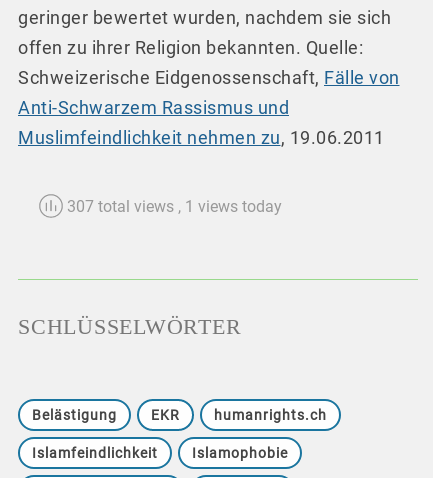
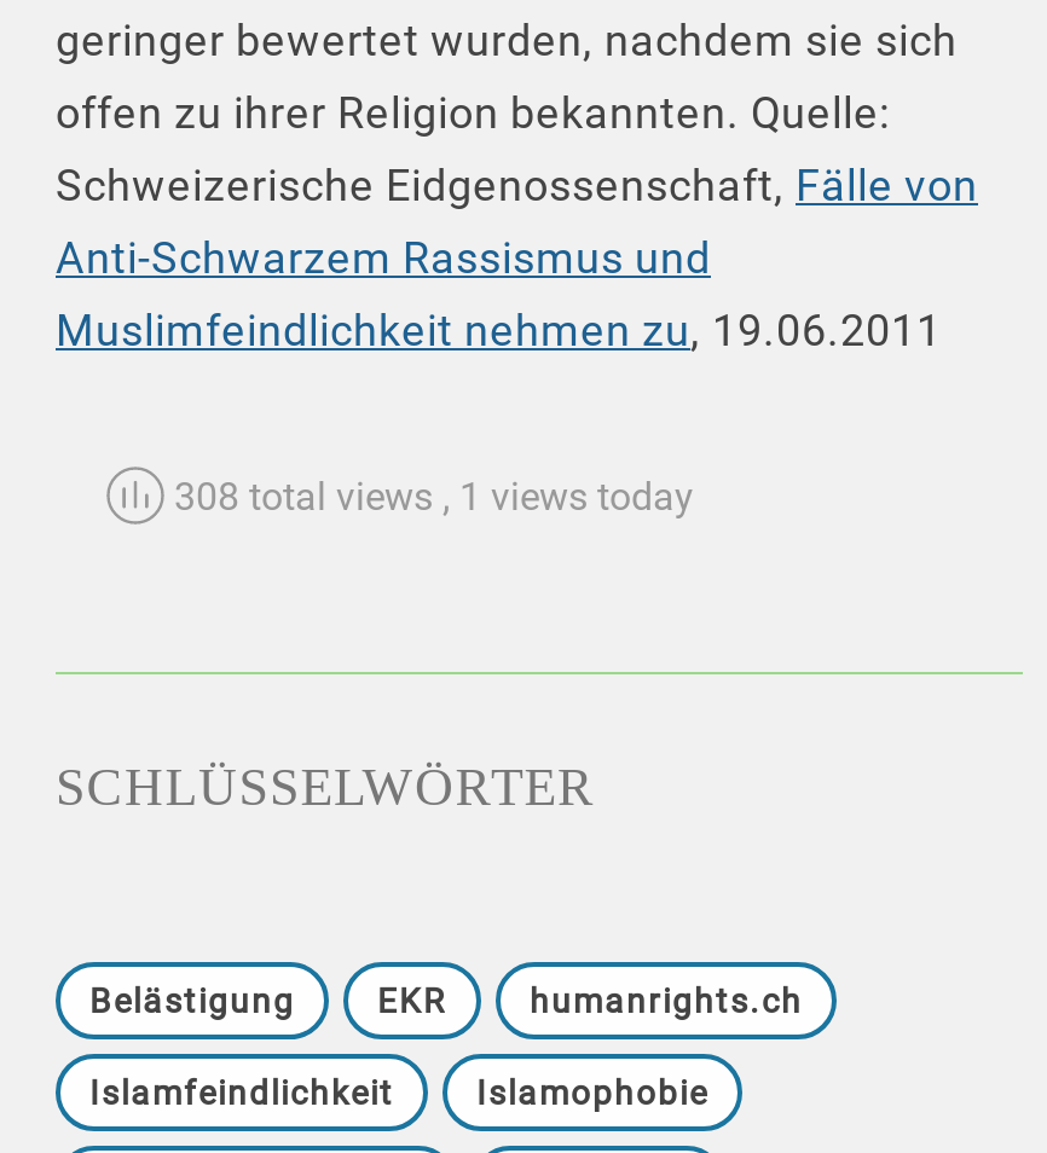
- 307 total views, 1 views today
+ 308 total views, 1 views today
